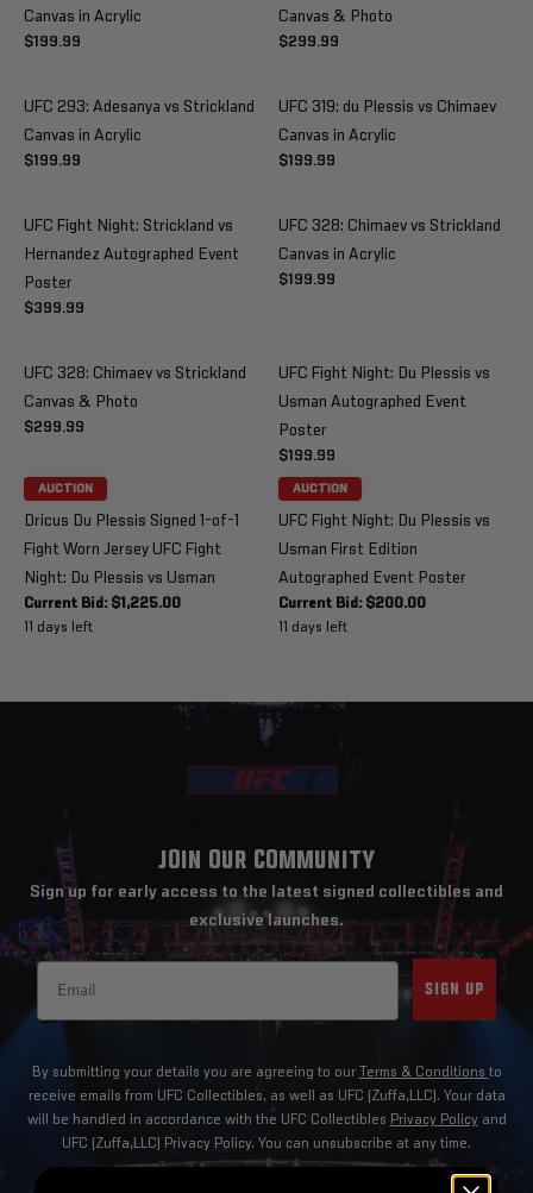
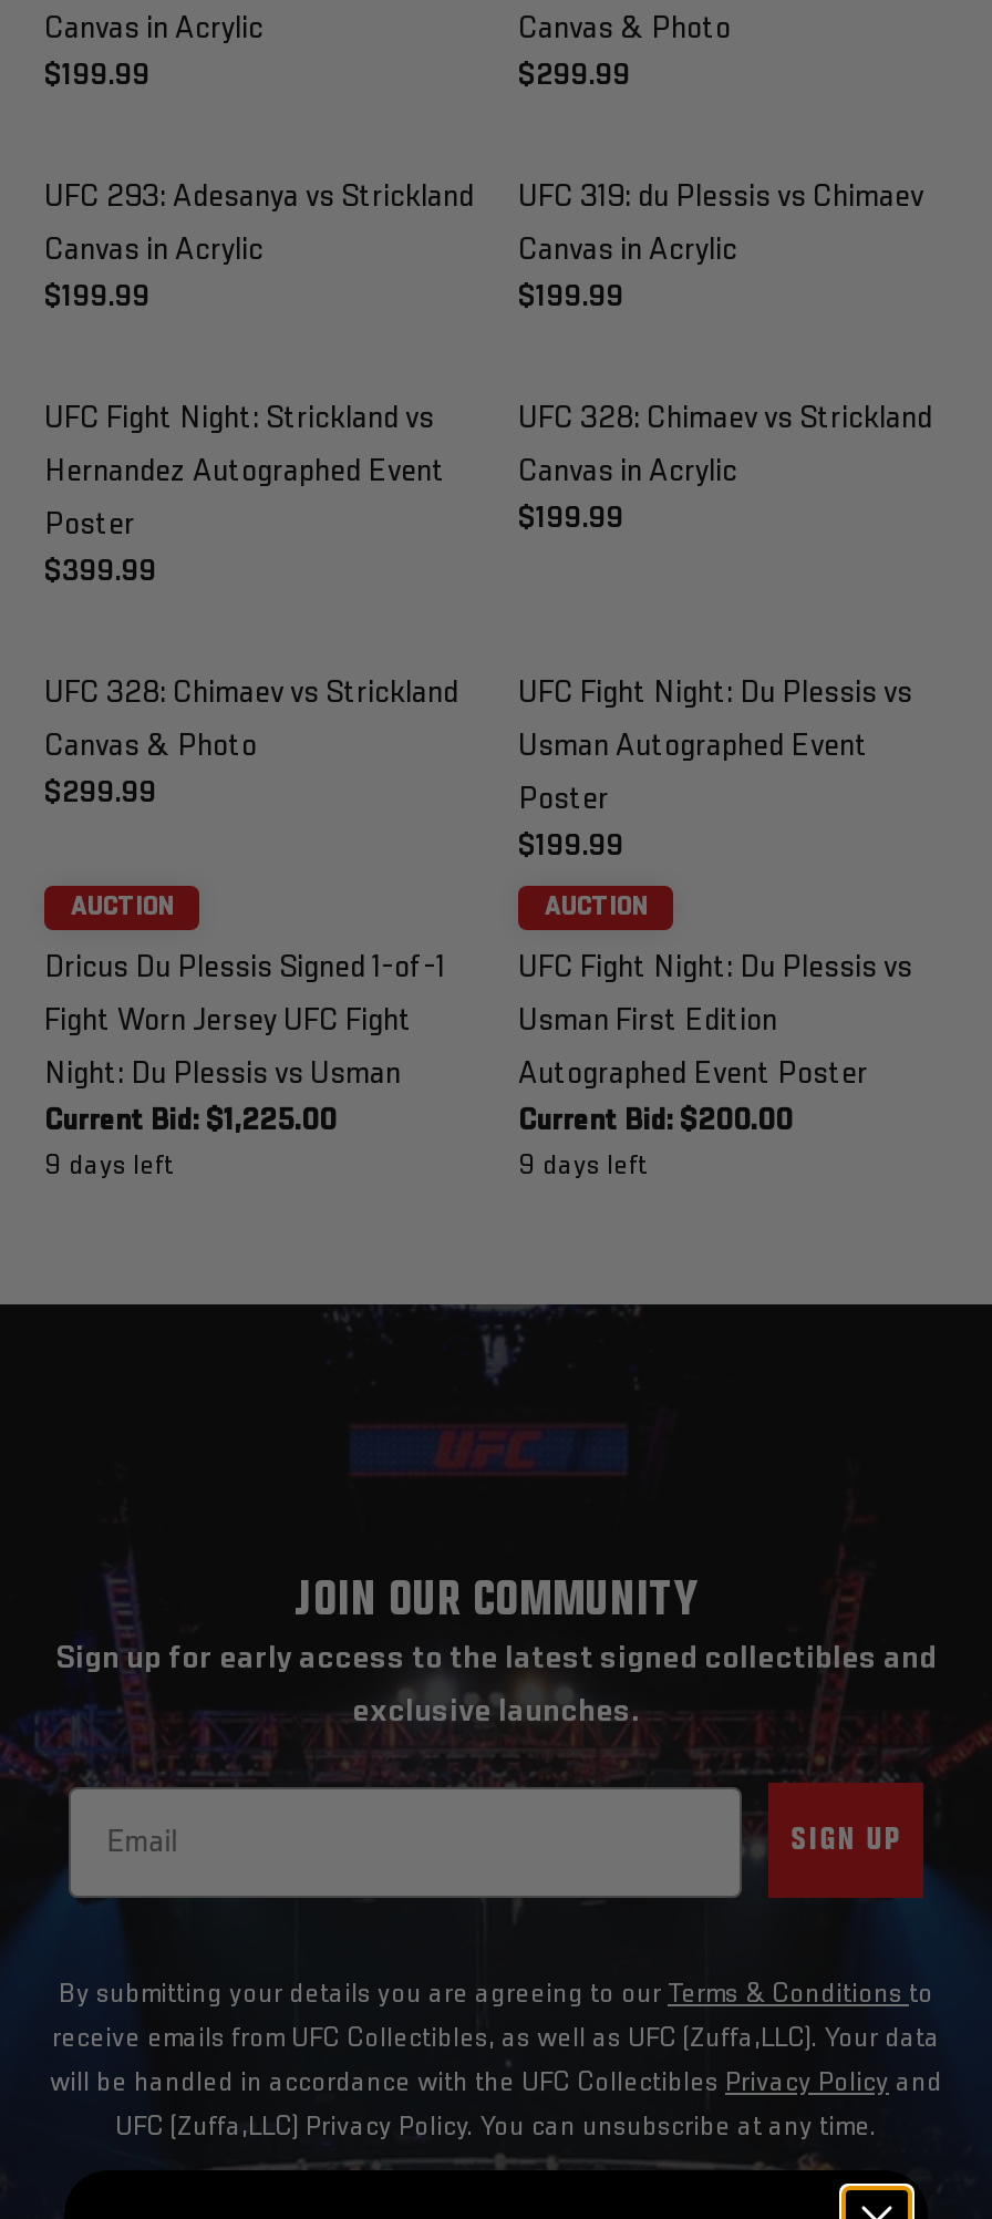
- 11 days left
+ 9 days left

- 11 days left
+ 9 days left
